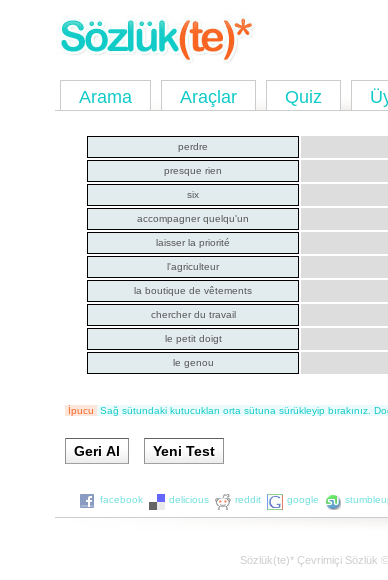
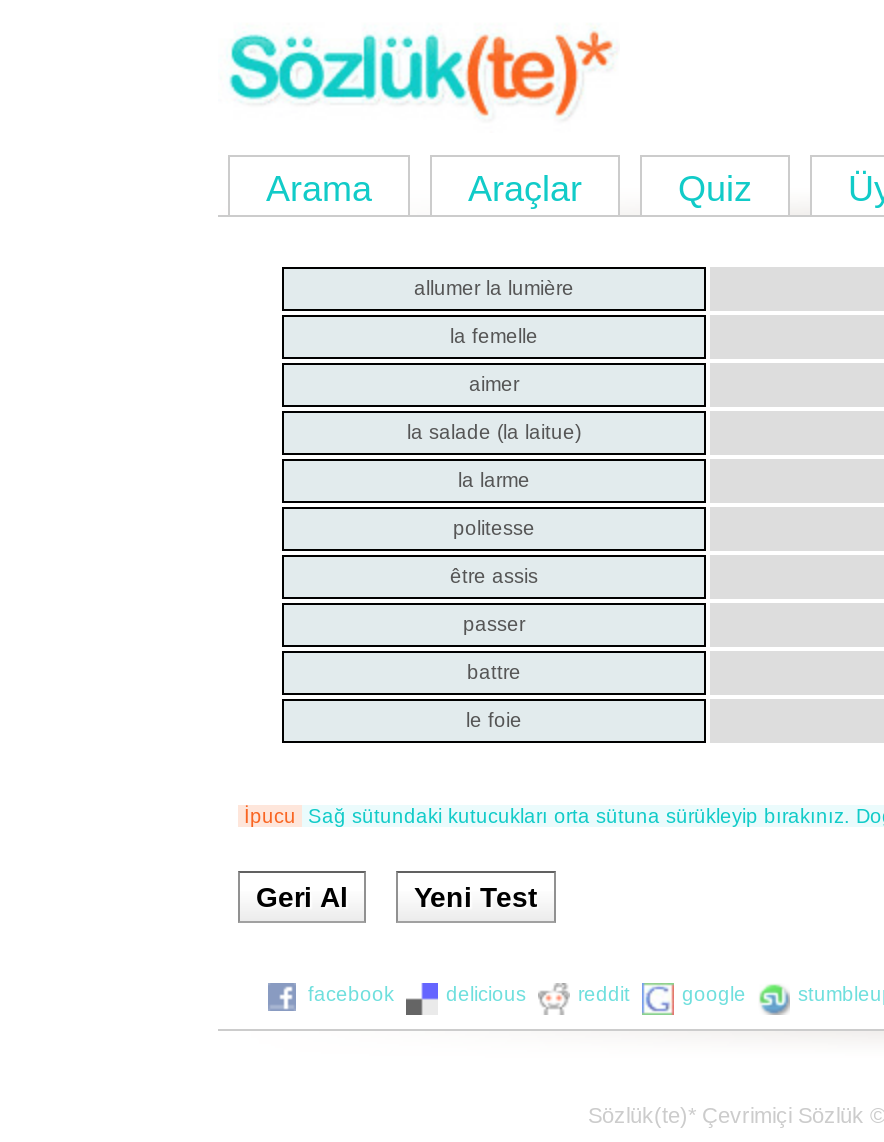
- perdre
+ allumer la lumière

- presque rien
+ la femelle

- six
+ aimer

- accompagner quelqu'un
+ la salade (la laitue)

- laisser la priorité
+ la larme

- l'agriculteur
+ politesse

- la boutique de vêtements
+ être assis

- chercher du travail
+ passer

- le petit doigt
+ battre

- le genou
+ le foie
